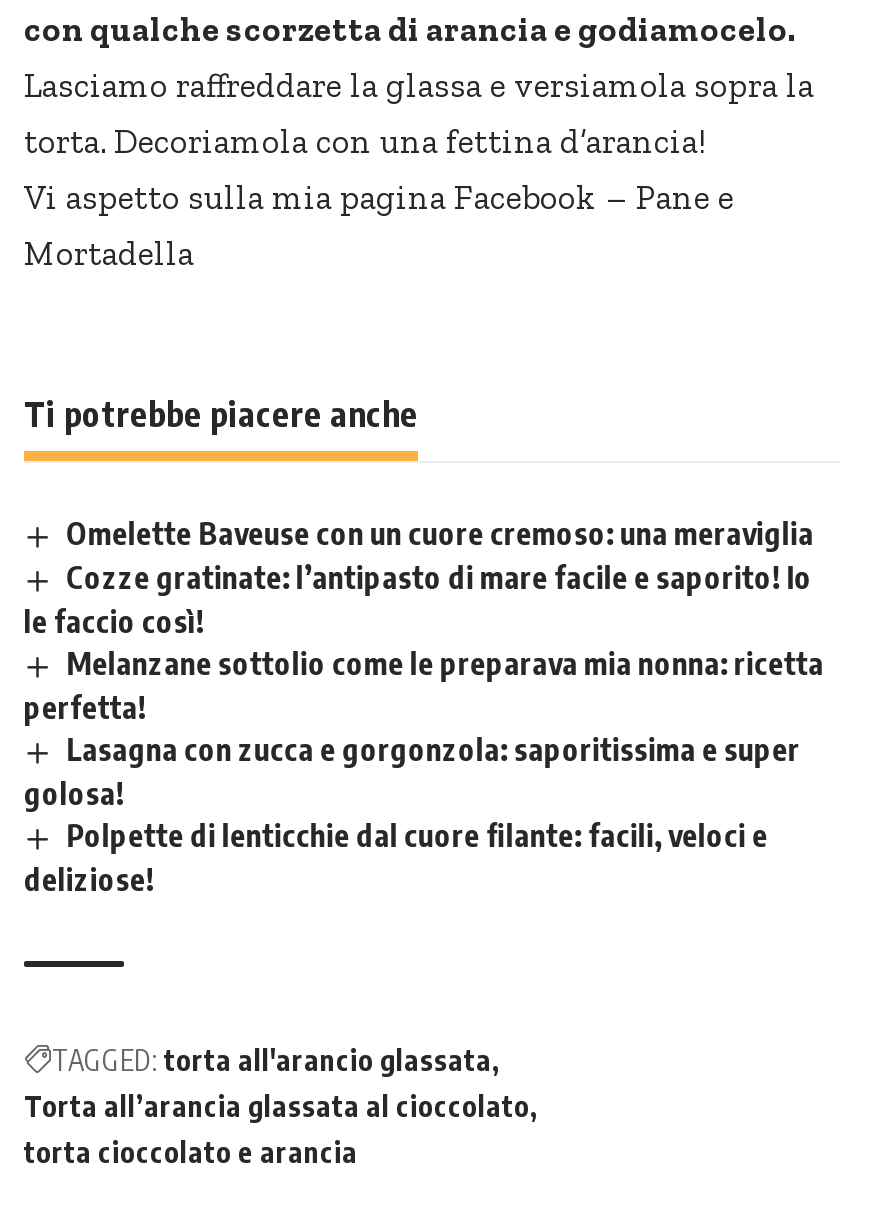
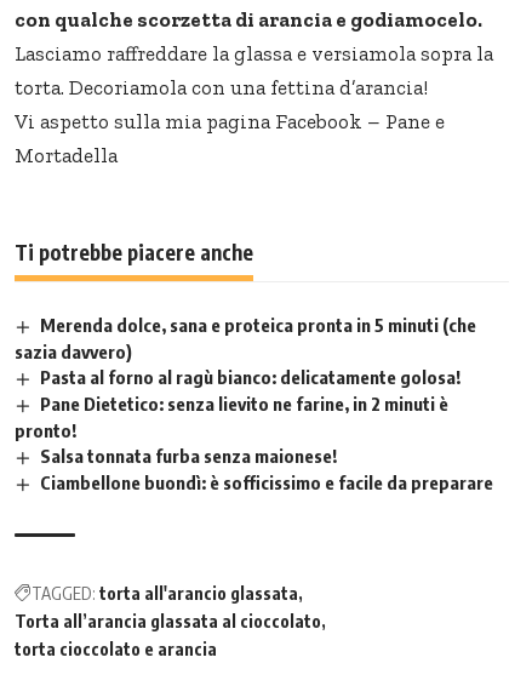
- Omelette Baveuse con un cuore cremoso: una meraviglia
- Cozze gratinate: l’antipasto di mare facile e saporito! Io
- le faccio così!
- Melanzane sottolio come le preparava mia nonna: ricetta
- perfetta!
- Lasagna con zucca e gorgonzola: saporitissima e super
- golosa!
- Polpette di lenticchie dal cuore filante: facili, veloci e
- deliziose!
+ Merenda dolce, sana e proteica pronta in 5 minuti (che
+ sazia davvero)
+ Pasta al forno al ragù bianco: delicatamente golosa!
+ Pane Dietetico: senza lievito ne farine, in 2 minuti è
+ pronto!
+ Salsa tonnata furba senza maionese!
+ Ciambellone buondì: è sofficissimo e facile da preparare
